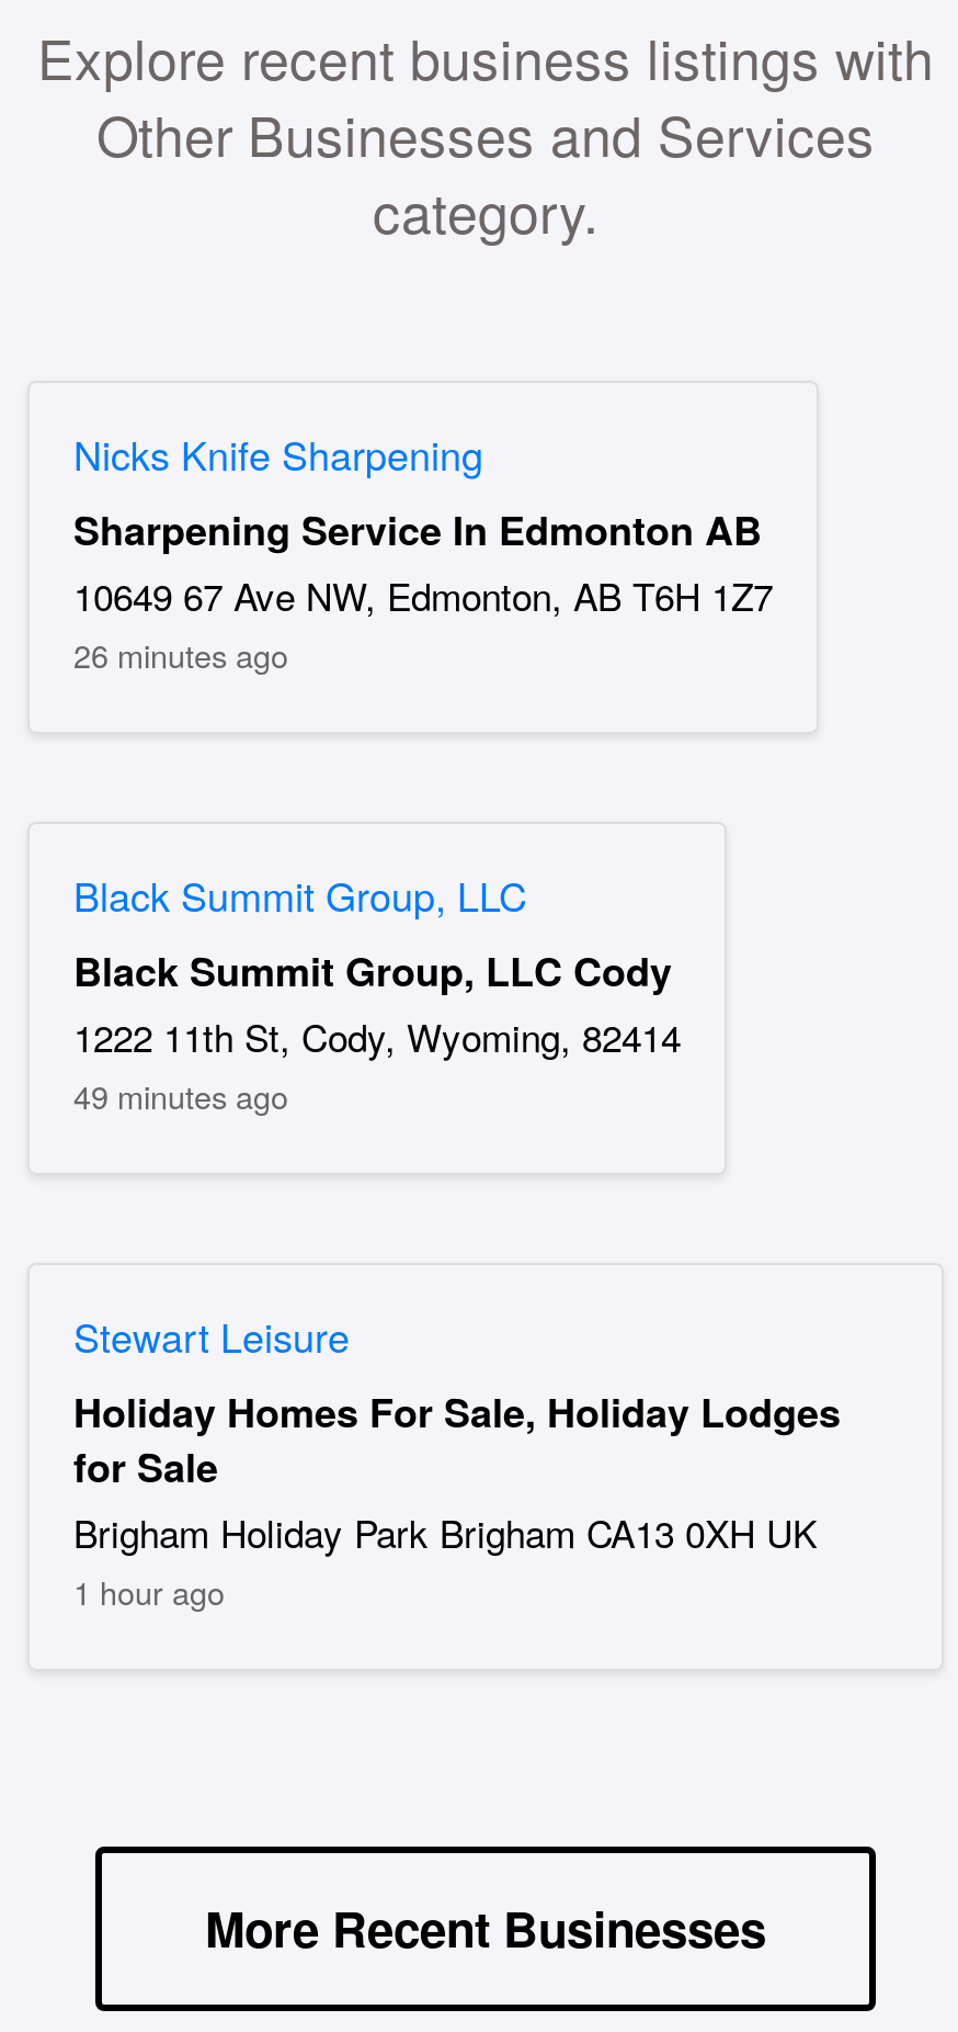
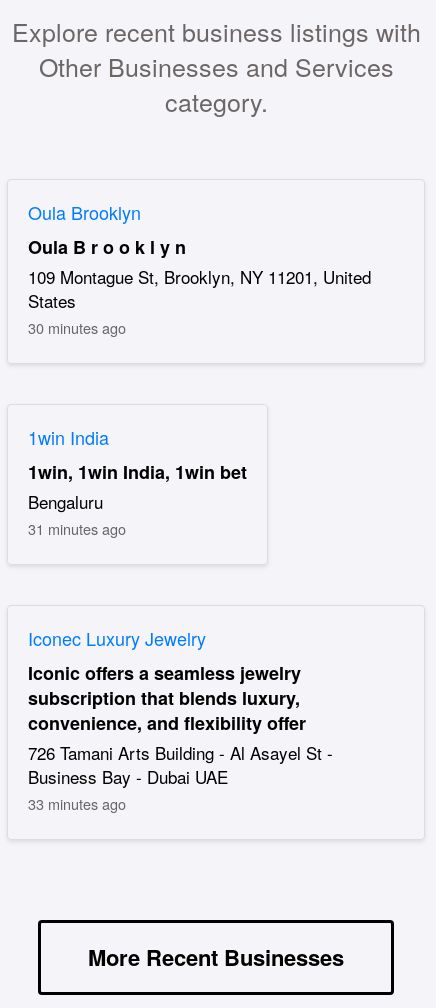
- Nicks Knife Sharpening
- Sharpening Service In Edmonton AB
- 10649 67 Ave NW, Edmonton, AB T6H 1Z7
- 26 minutes ago
+ Oula Brooklyn
+ Oula B r o o k l y n
+ 109 Montague St, Brooklyn, NY 11201, United
+ States
+ 30 minutes ago

- Black Summit Group, LLC
- Black Summit Group, LLC Cody
- 1222 11th St, Cody, Wyoming, 82414
- 49 minutes ago
+ 1win India
+ 1win, 1win India, 1win bet
+ Bengaluru
+ 31 minutes ago

- Stewart Leisure
- Holiday Homes For Sale, Holiday Lodges
- for Sale
- Brigham Holiday Park Brigham CA13 0XH UK
- 1 hour ago
+ Iconec Luxury Jewelry
+ Iconic offers a seamless jewelry
+ subscription that blends luxury,
+ convenience, and flexibility offer
+ 726 Tamani Arts Building - Al Asayel St -
+ Business Bay - Dubai UAE
+ 33 minutes ago
